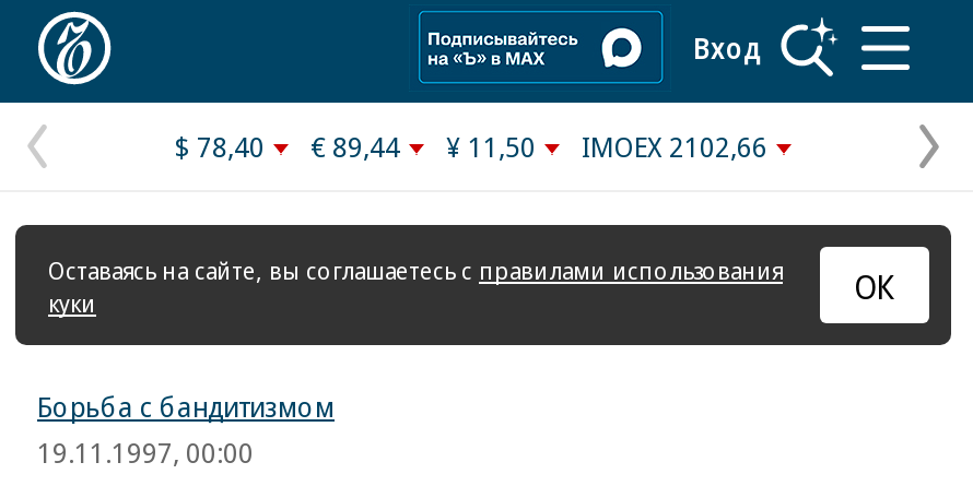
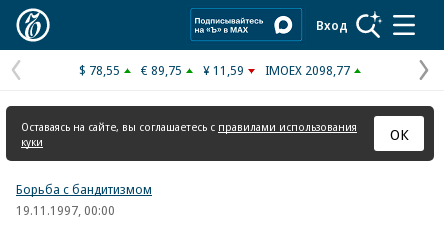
- $ 78,40
+ $ 78,55

- € 89,44
+ € 89,75

- ¥ 11,50
+ ¥ 11,59

- IMOEX 2102,66
+ IMOEX 2098,77
